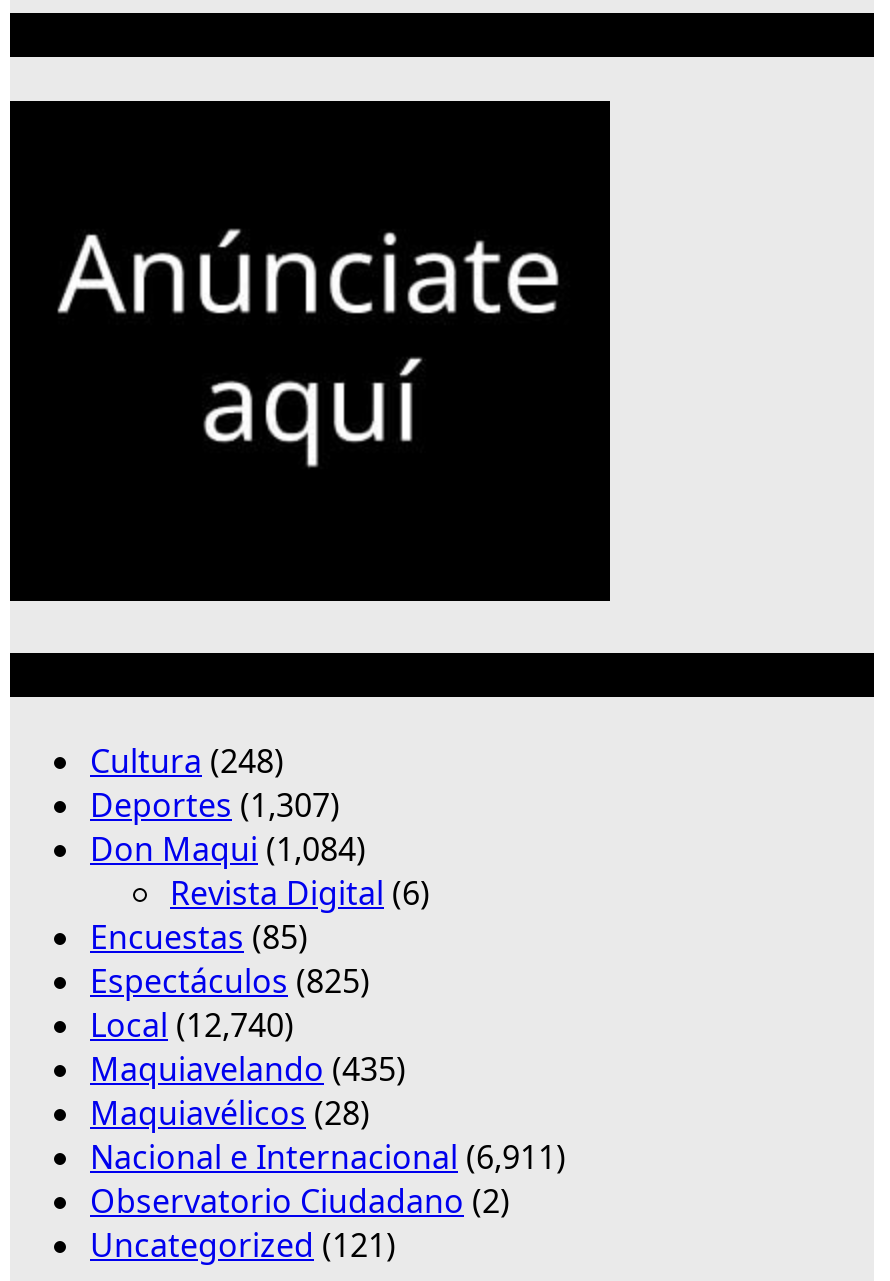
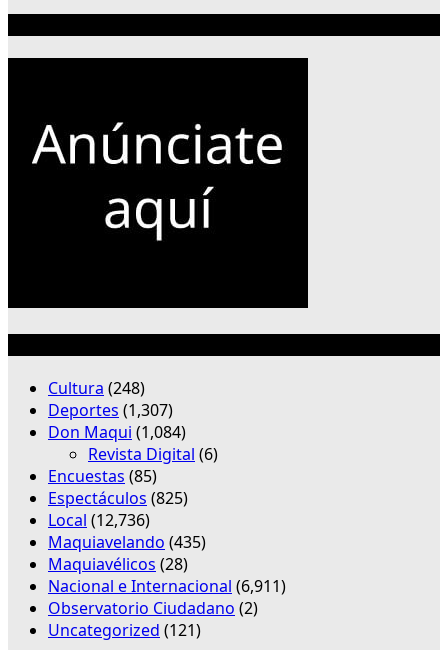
- Local (12,740)
+ Local (12,736)
